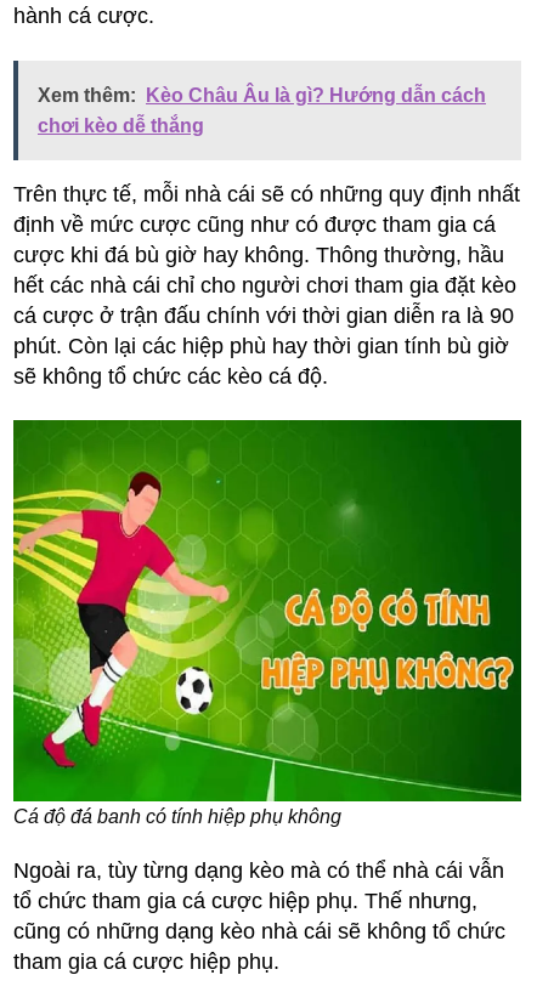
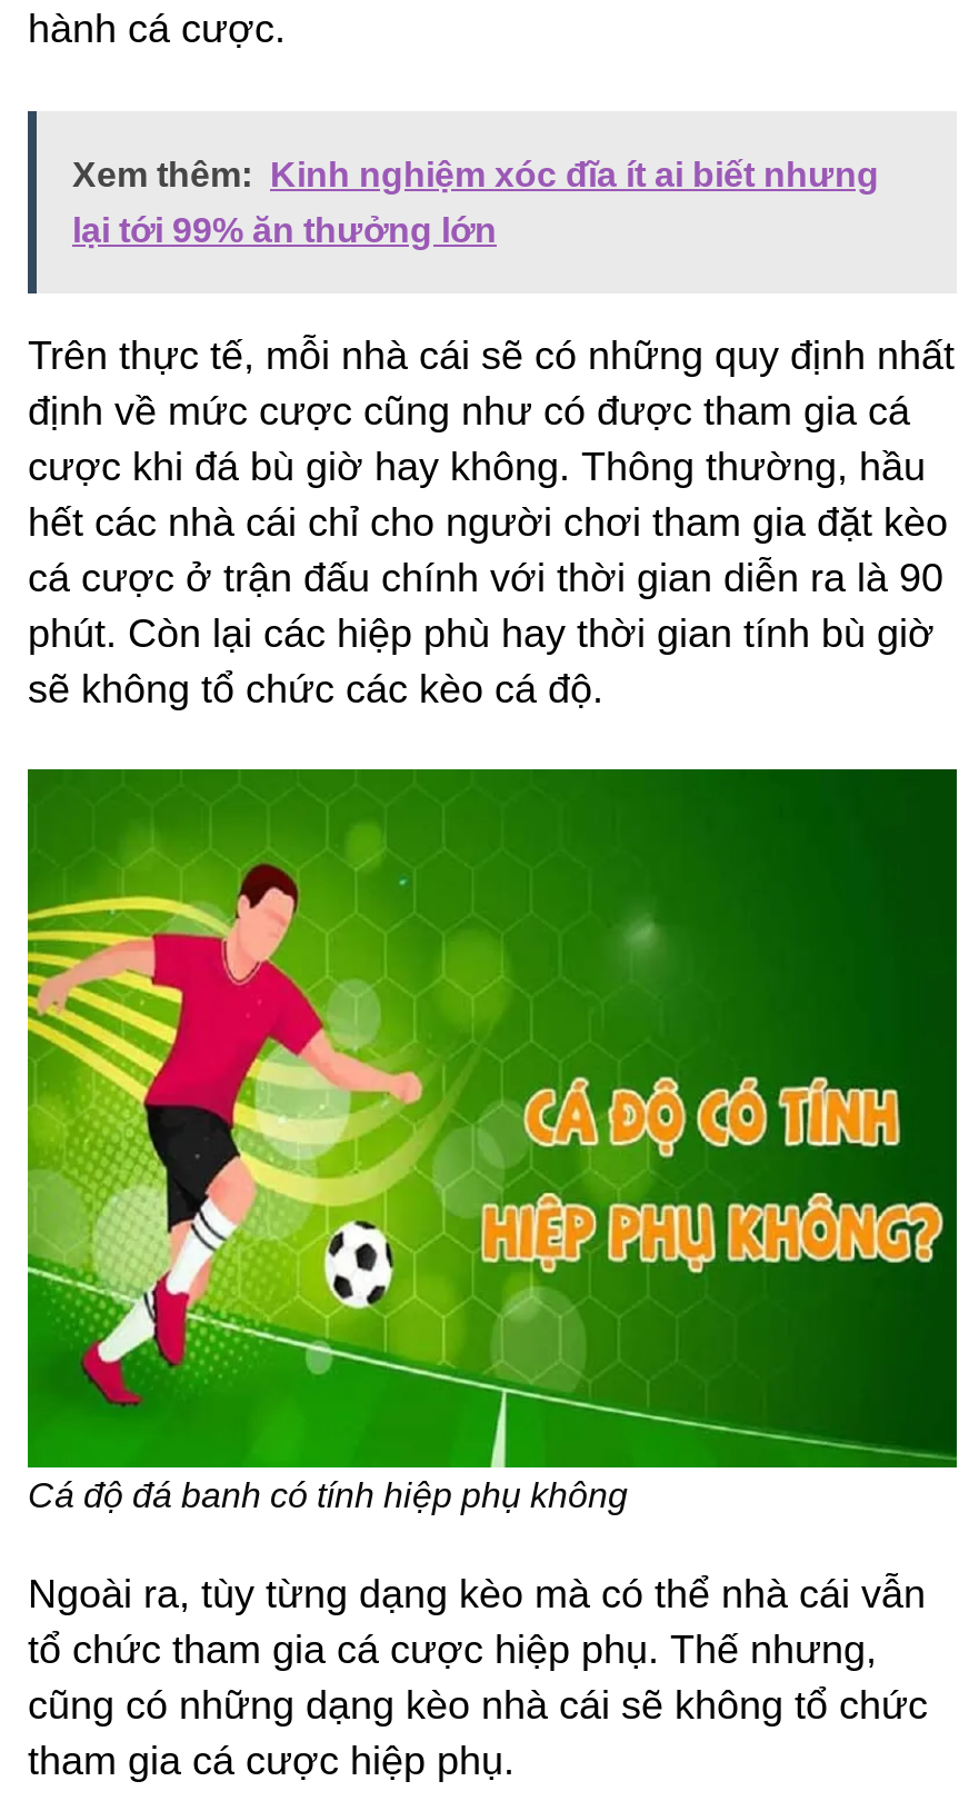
- Xem thêm: Kèo Châu Âu là gì? Hướng dẫn cách
+ Xem thêm: Kinh nghiệm xóc đĩa ít ai biết nhưng

- chơi kèo dễ thắng
+ lại tới 99% ăn thưởng lớn
